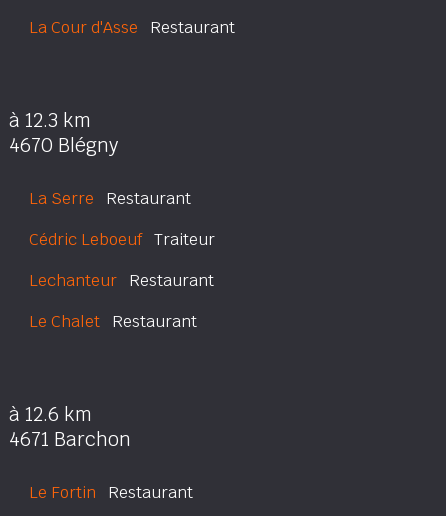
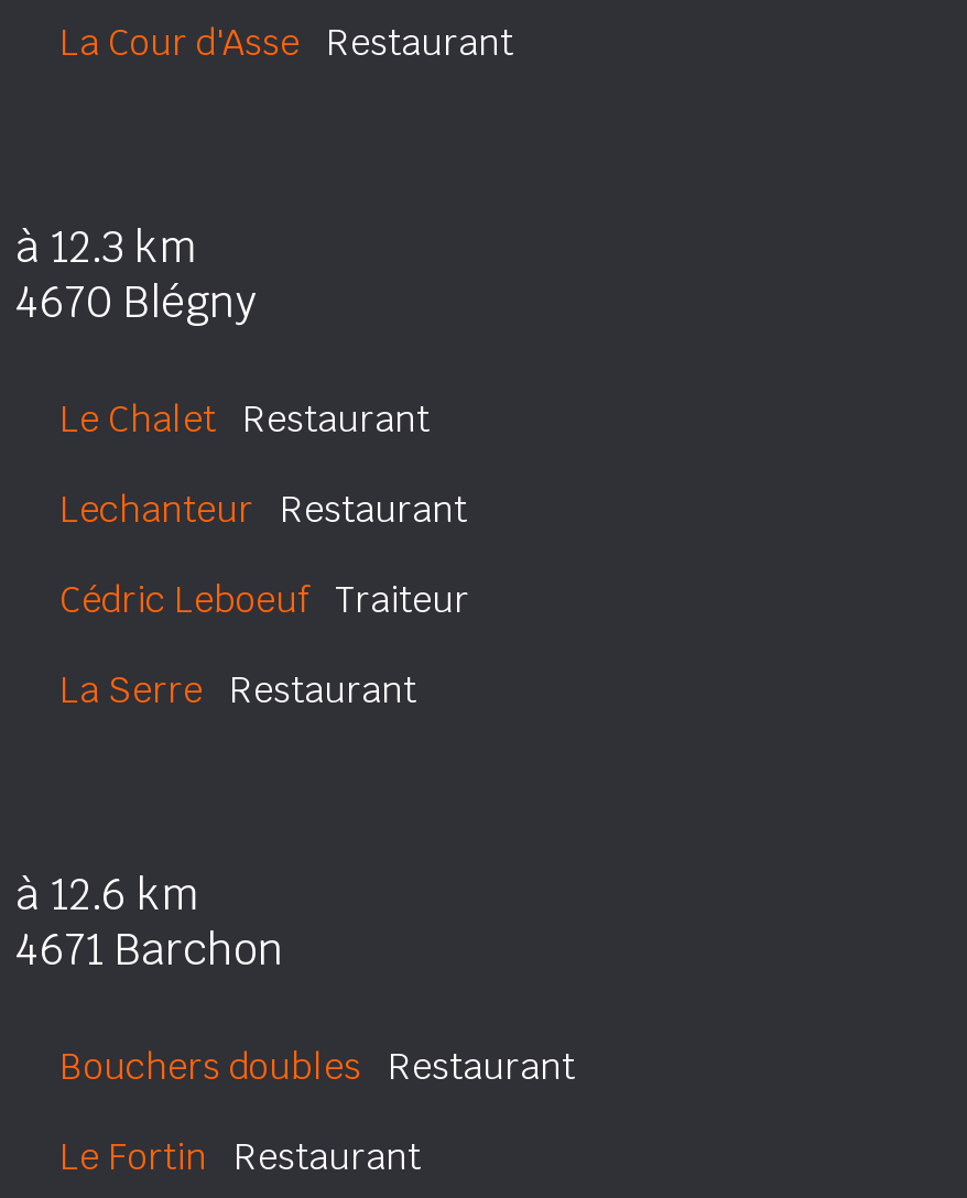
moved down: La Serre Restaurant

moved up: Cédric Leboeuf Traiteur | Lechanteur Restaurant | Le Chalet Restaurant

+ Bouchers doubles Restaurant
